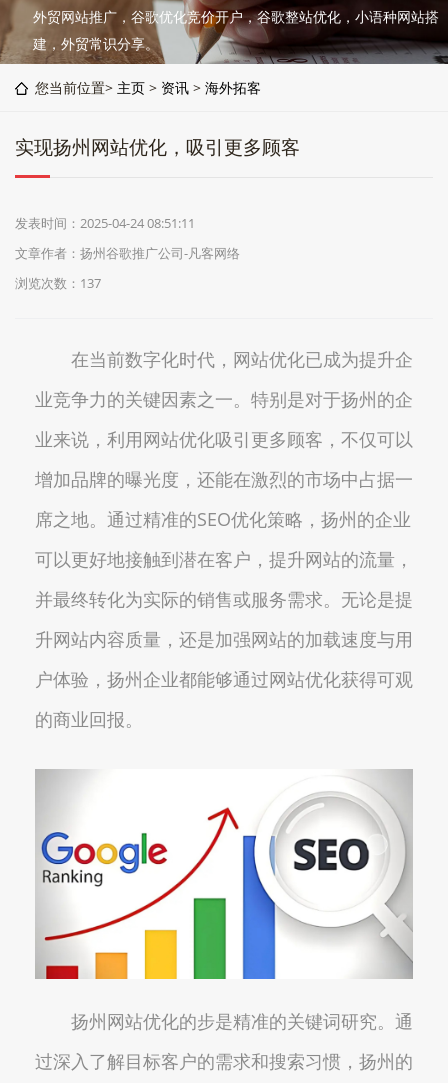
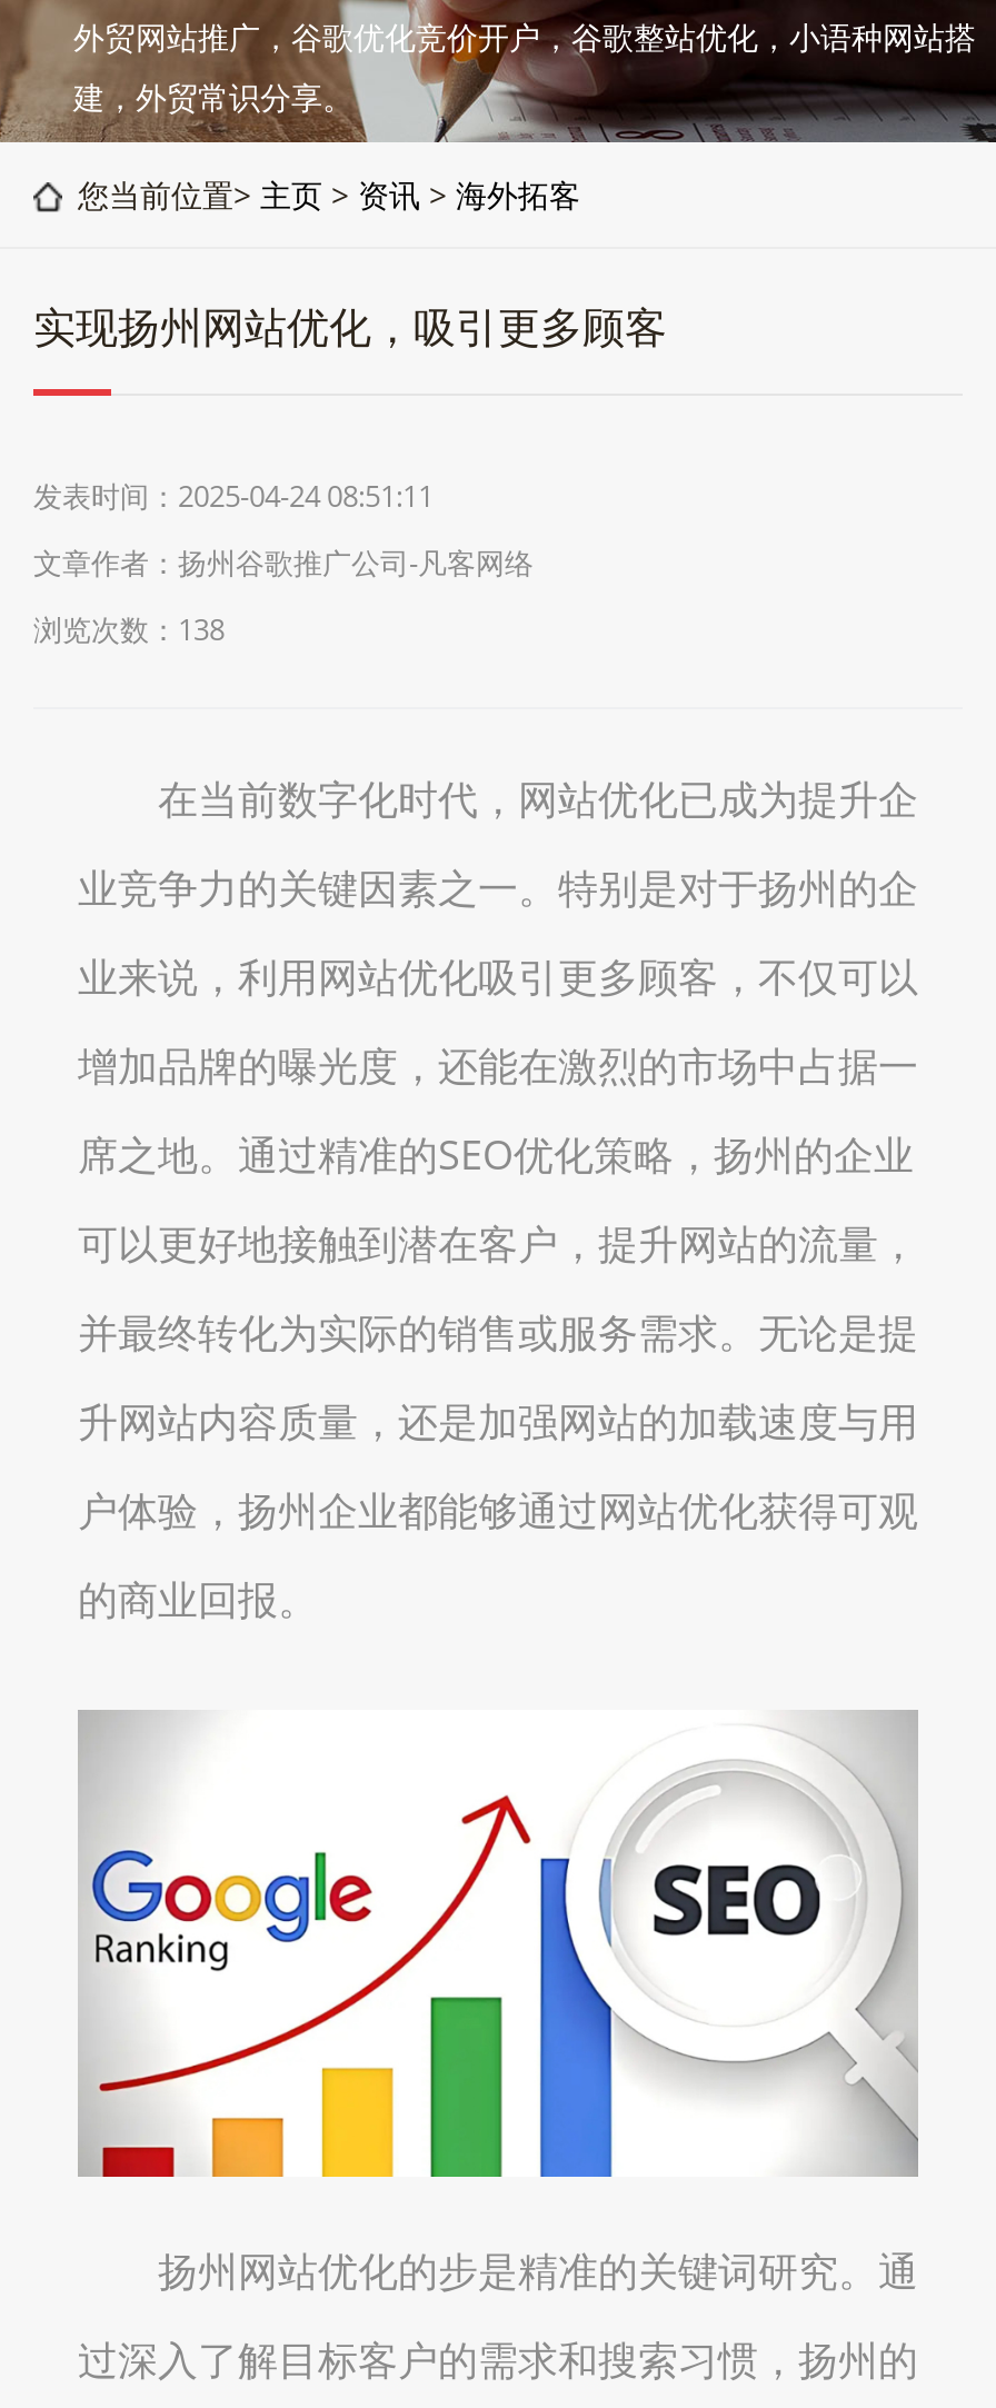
- 浏览次数：137
+ 浏览次数：138
